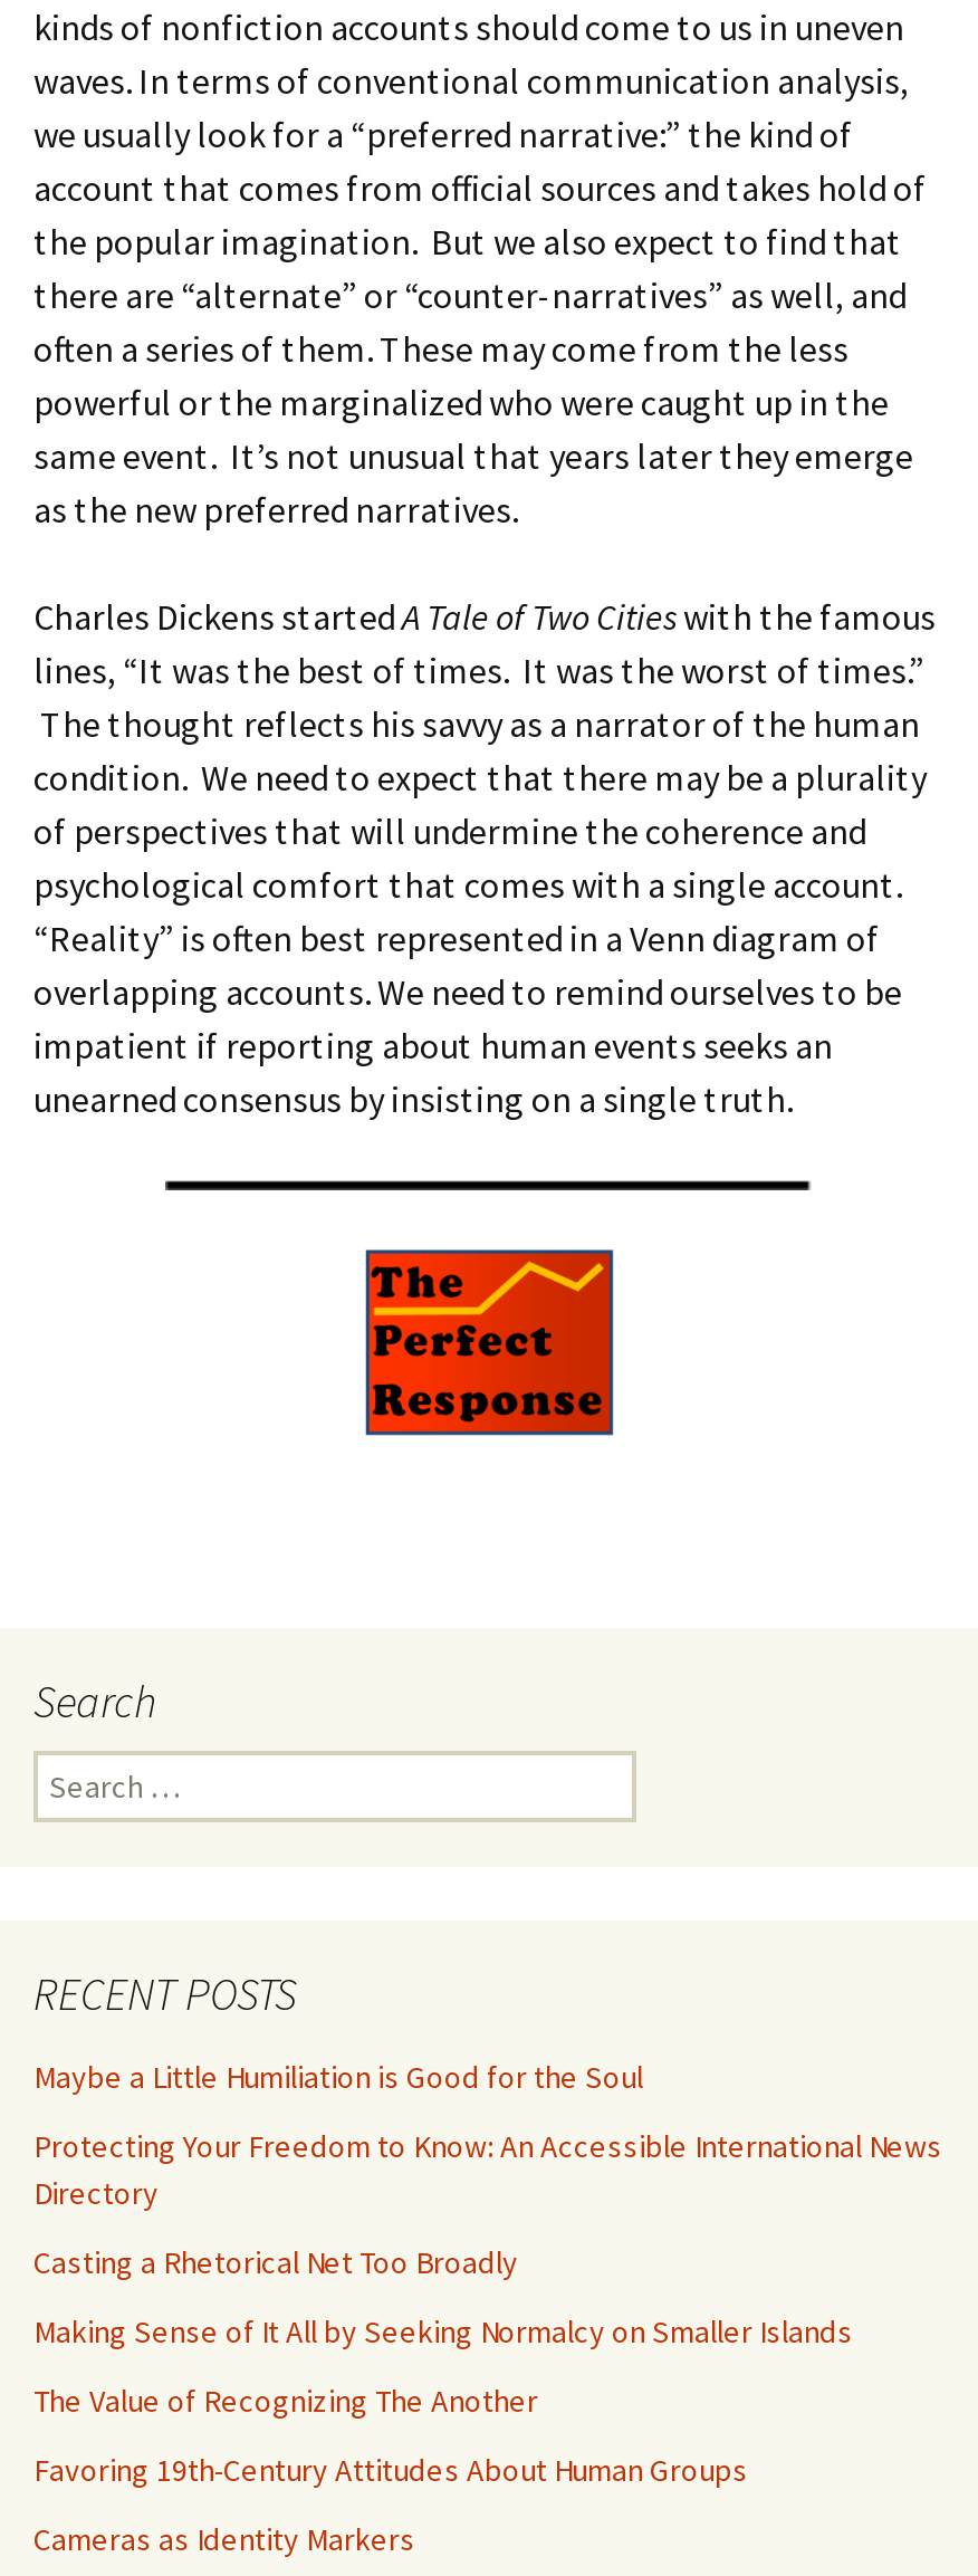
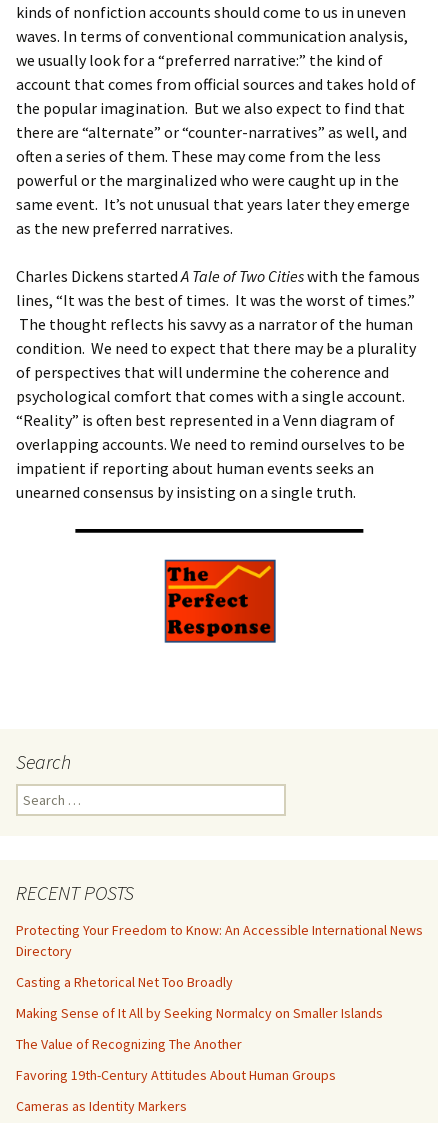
- Maybe a Little Humiliation is Good for the Soul
